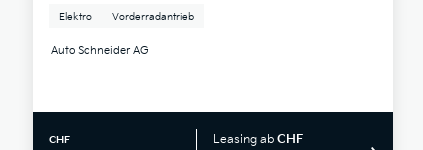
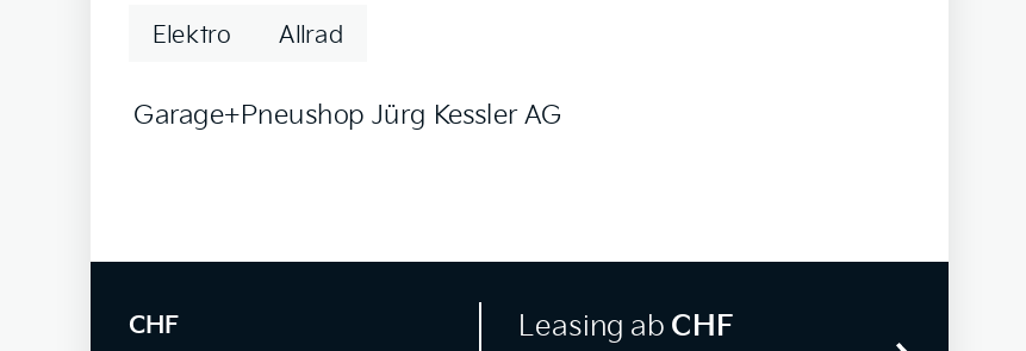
- Vorderradantrieb
+ Allrad

- Auto Schneider AG
+ Garage+Pneushop Jürg Kessler AG
